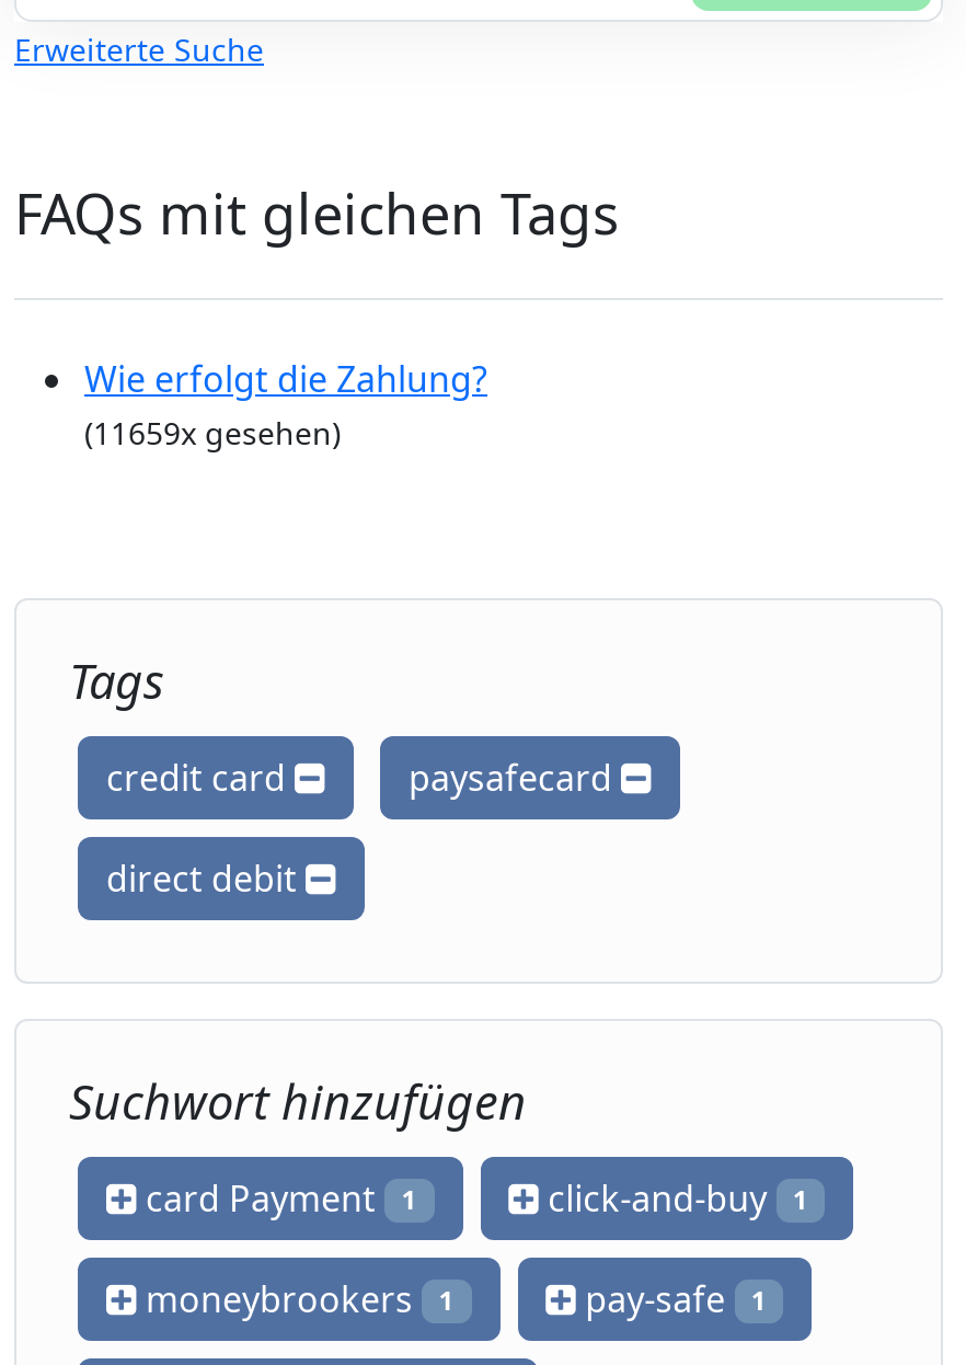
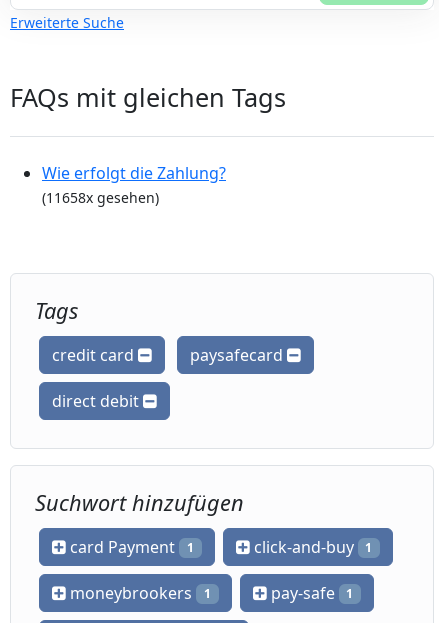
- (11659x gesehen)
+ (11658x gesehen)
